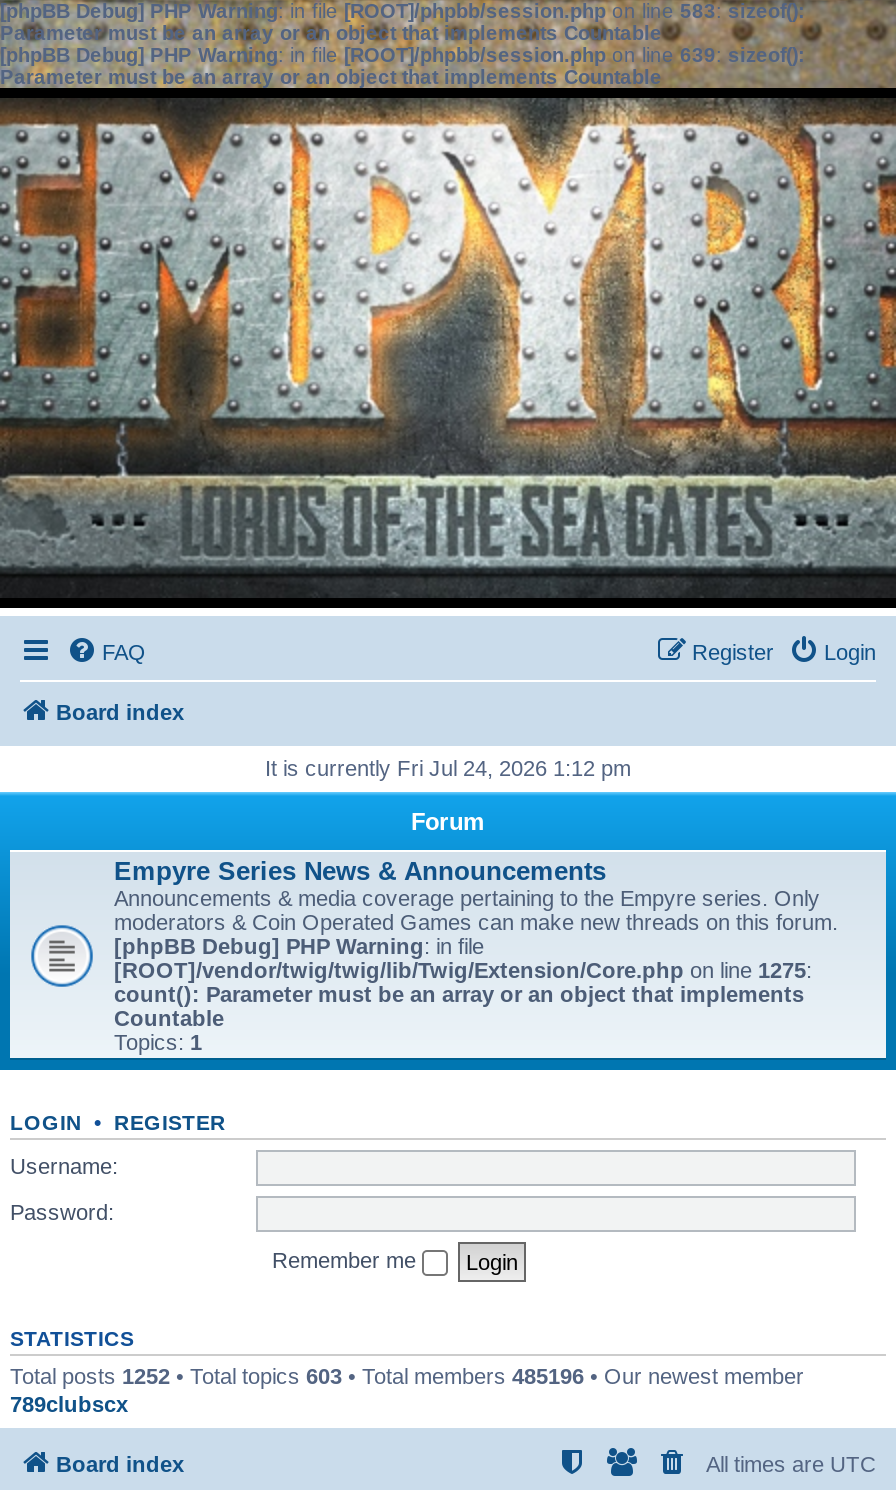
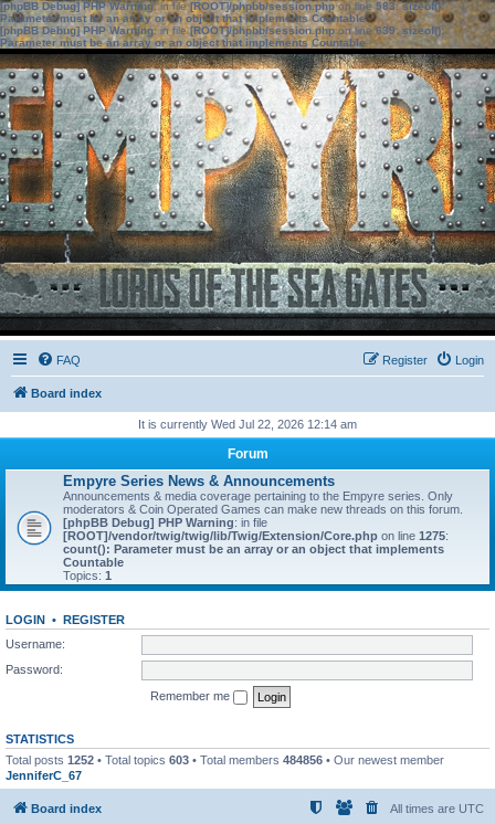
- It is currently Fri Jul 24, 2026 1:12 pm
+ It is currently Wed Jul 22, 2026 12:14 am

- Total posts 1252 • Total topics 603 • Total members 485196 • Our newest member
- 789clubscx
+ Total posts 1252 • Total topics 603 • Total members 484856 • Our newest member
+ JenniferC_67
